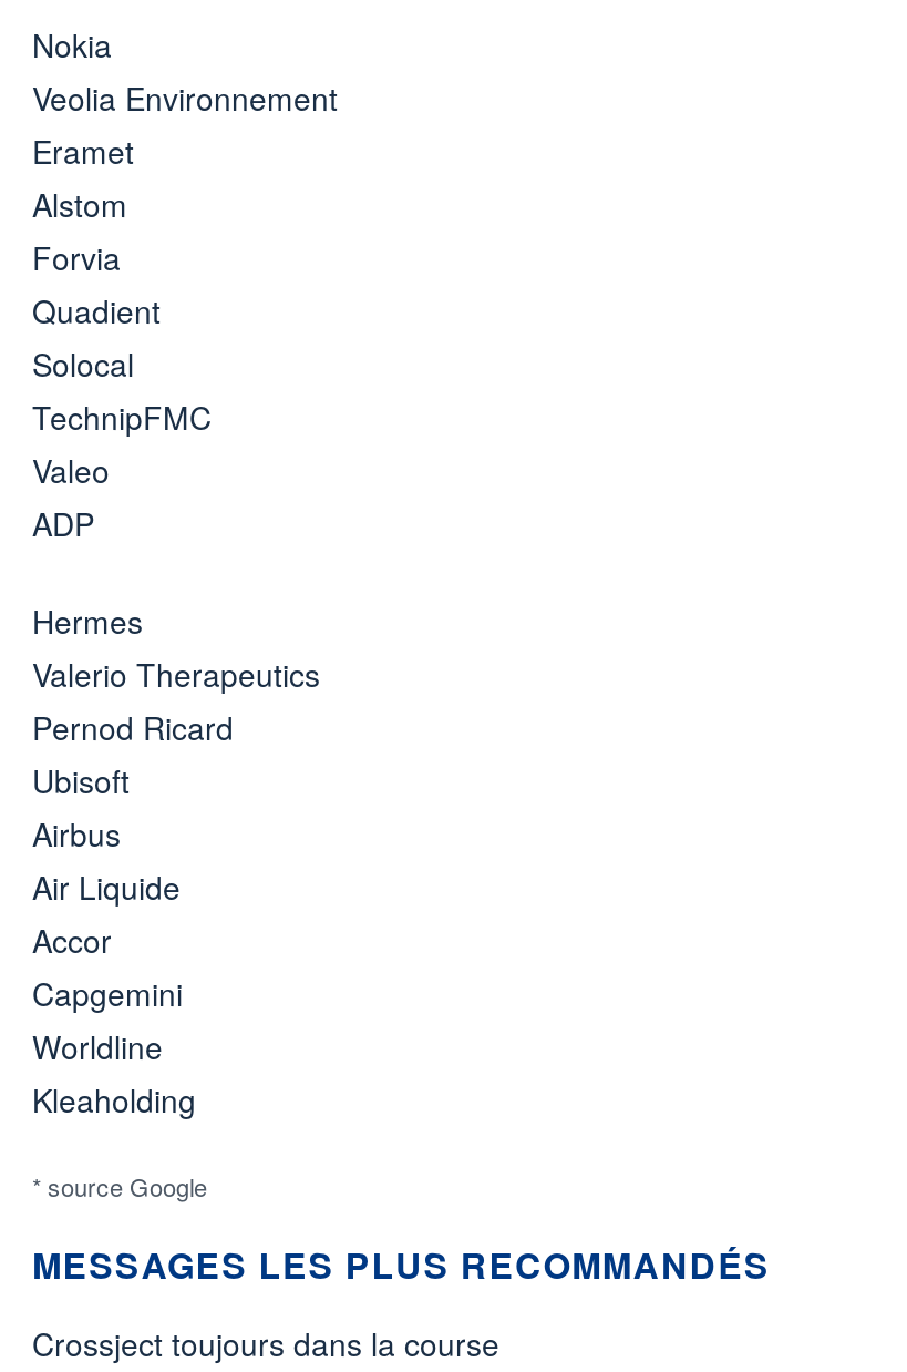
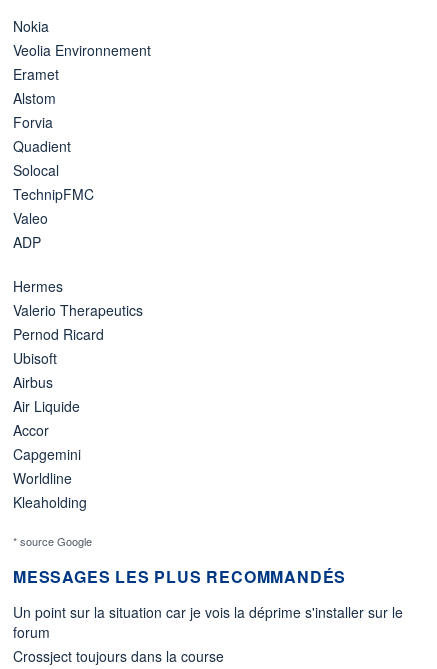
+ Un point sur la situation car je vois la déprime s'installer sur le
+ forum
